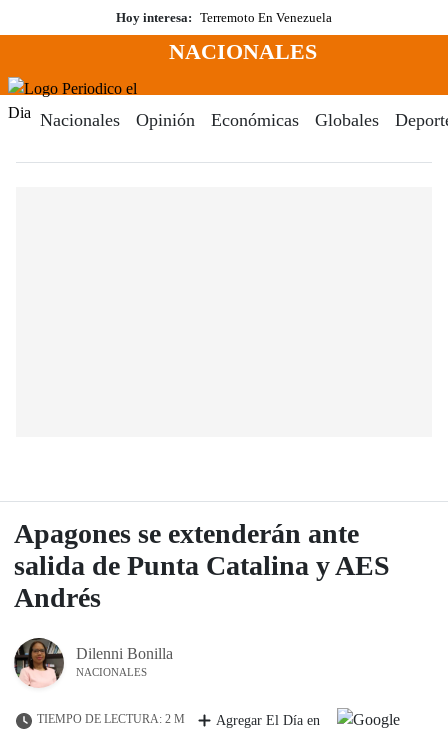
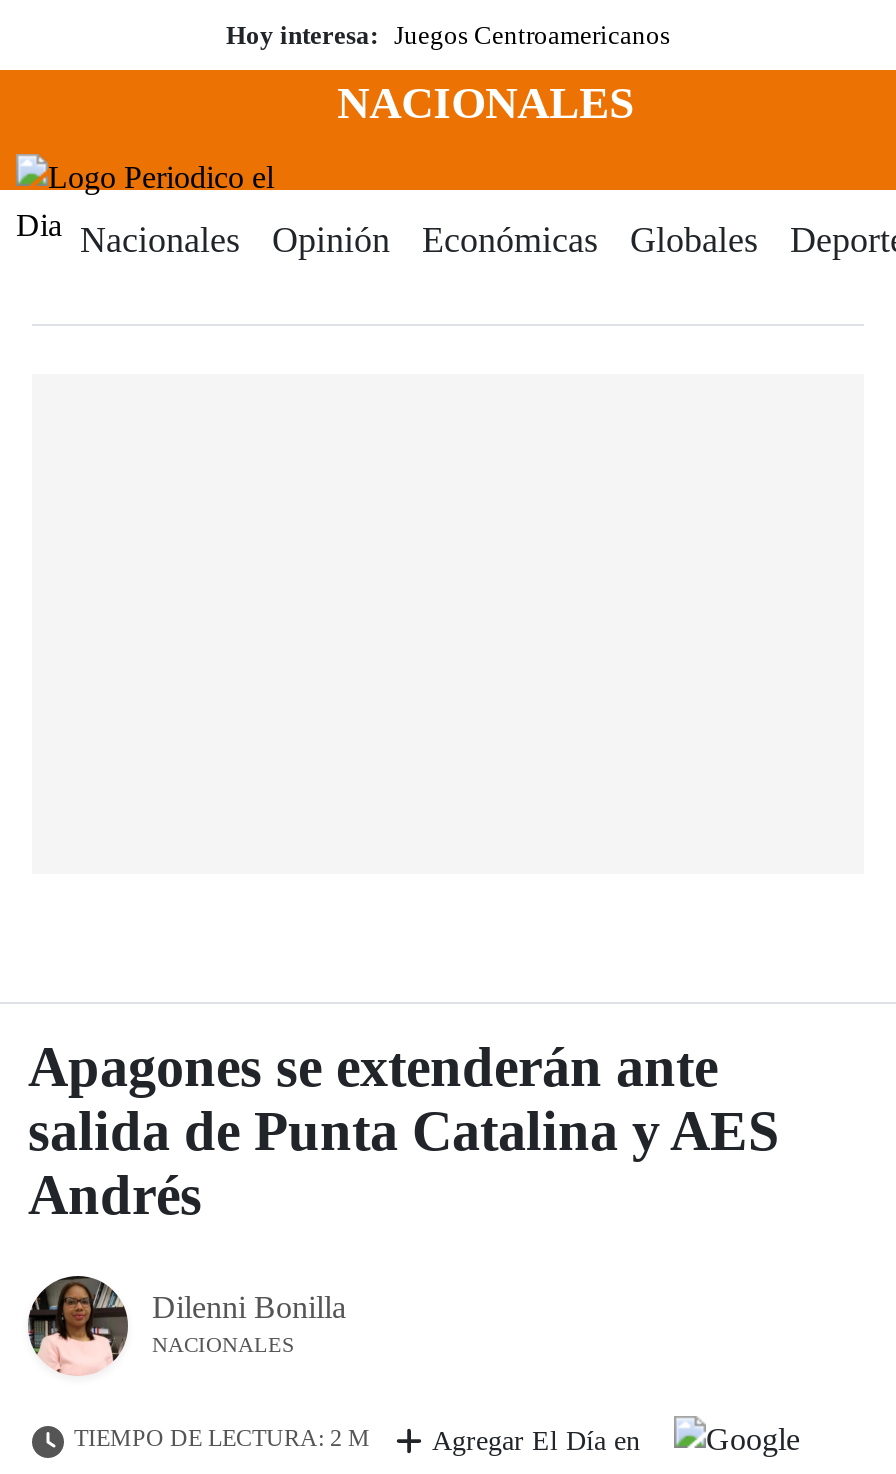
- Hoy interesa: Terremoto En Venezuela
+ Hoy interesa: Juegos Centroamericanos
